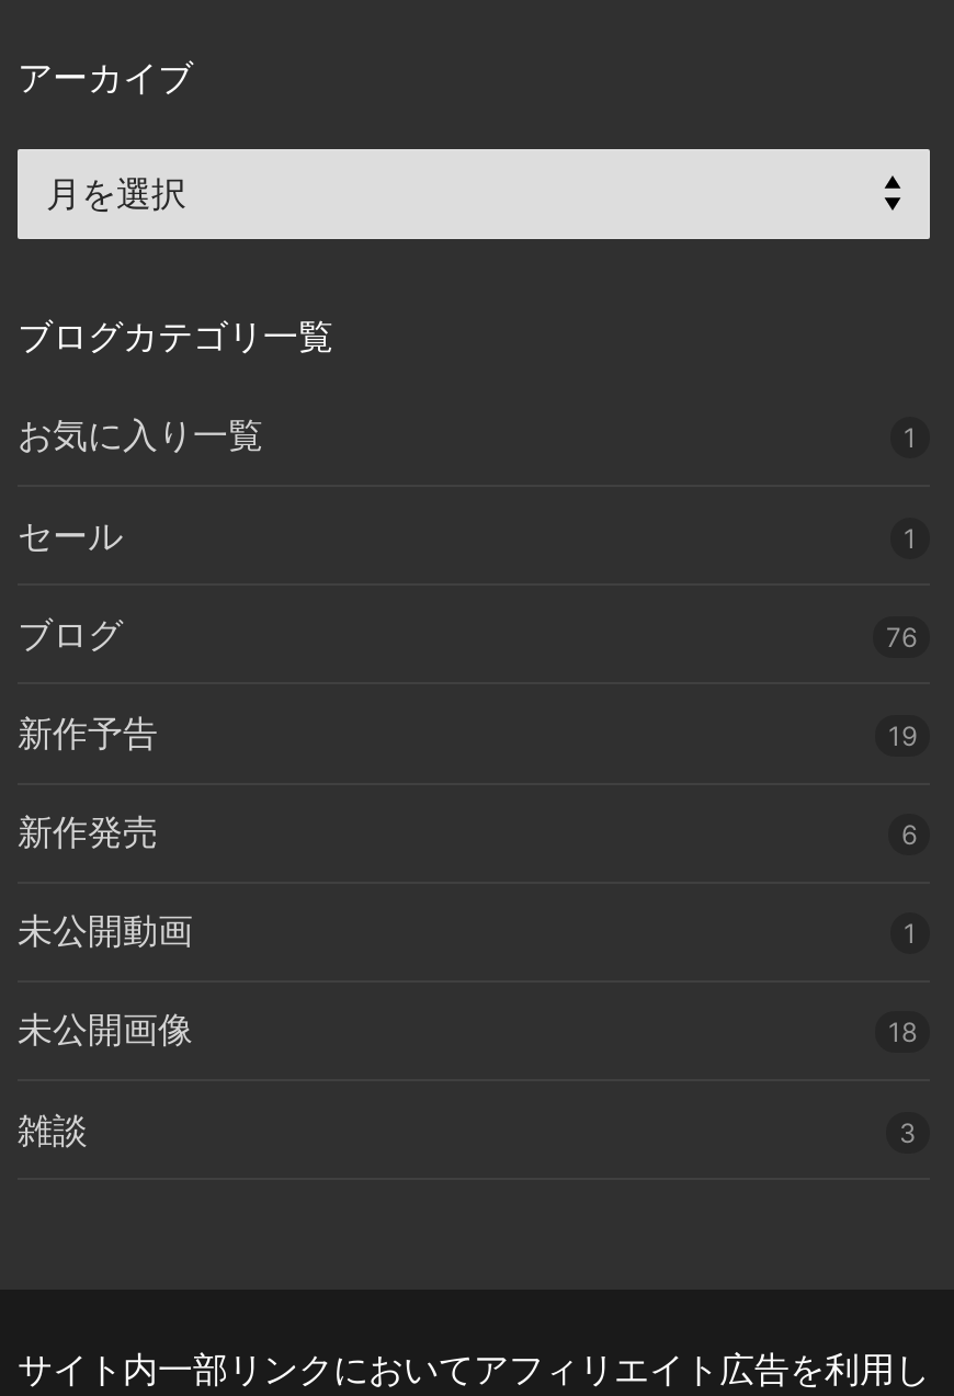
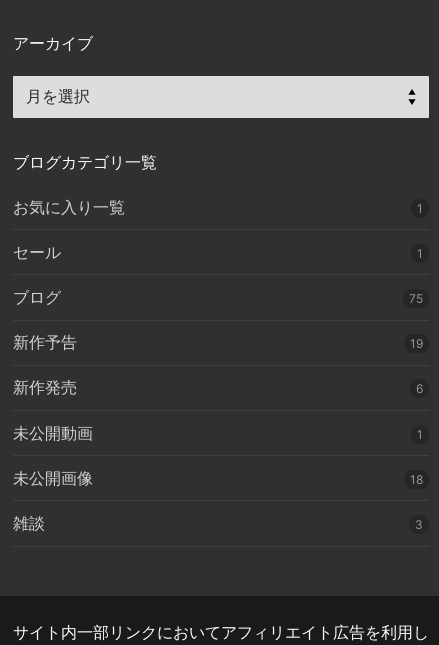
- 76
+ 75
